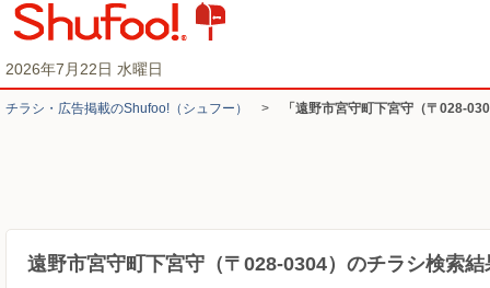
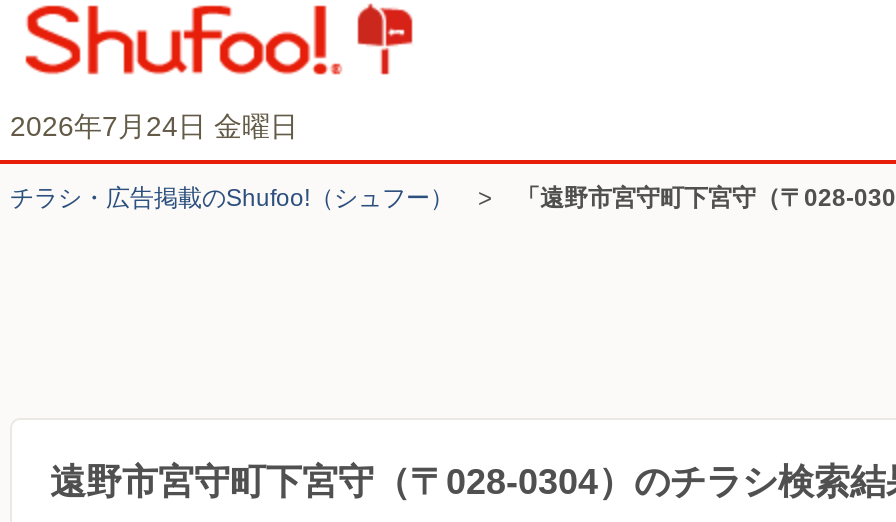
- 2026年7月22日 水曜日
+ 2026年7月24日 金曜日
